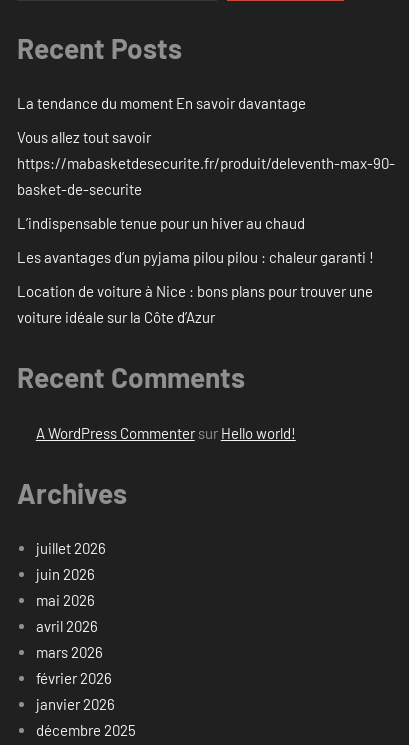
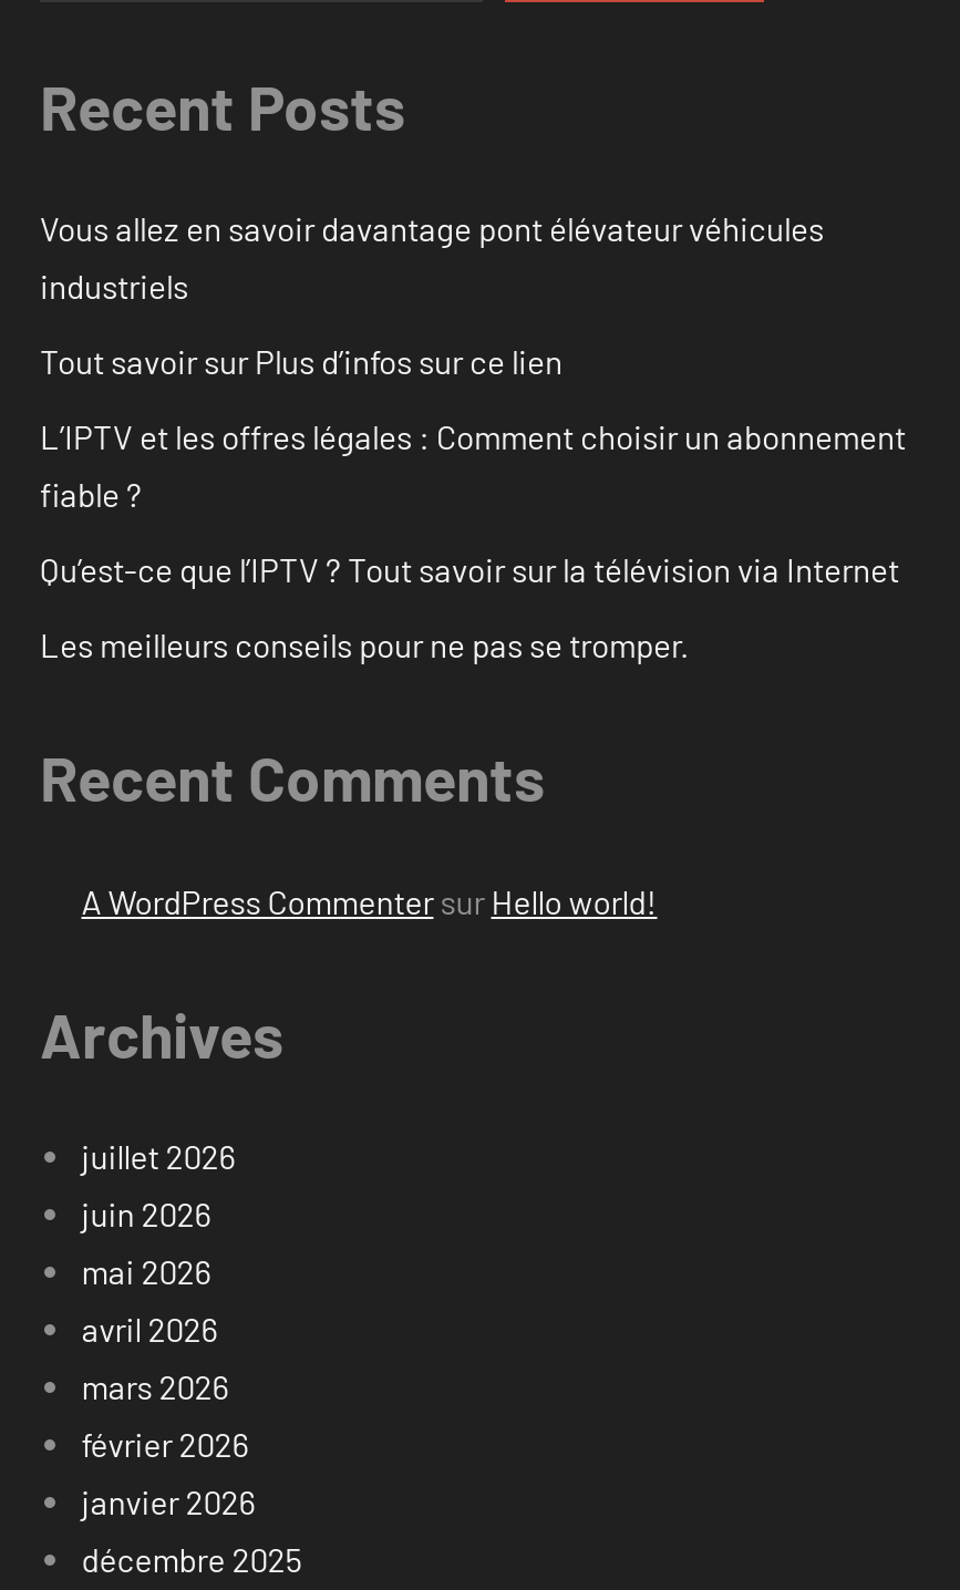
- La tendance du moment En savoir davantage
+ Vous allez en savoir davantage pont élévateur véhicules
+ industriels

- Vous allez tout savoir
- https://mabasketdesecurite.fr/produit/deleventh-max-90-
- basket-de-securite
+ Tout savoir sur Plus d’infos sur ce lien

- L’indispensable tenue pour un hiver au chaud
+ L’IPTV et les offres légales : Comment choisir un abonnement
+ fiable ?

- Les avantages d’un pyjama pilou pilou : chaleur garanti !
+ Qu’est-ce que l’IPTV ? Tout savoir sur la télévision via Internet

- Location de voiture à Nice : bons plans pour trouver une
- voiture idéale sur la Côte d’Azur
+ Les meilleurs conseils pour ne pas se tromper.
